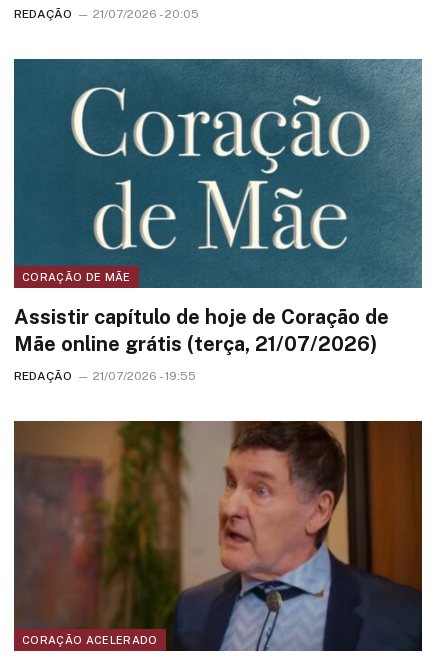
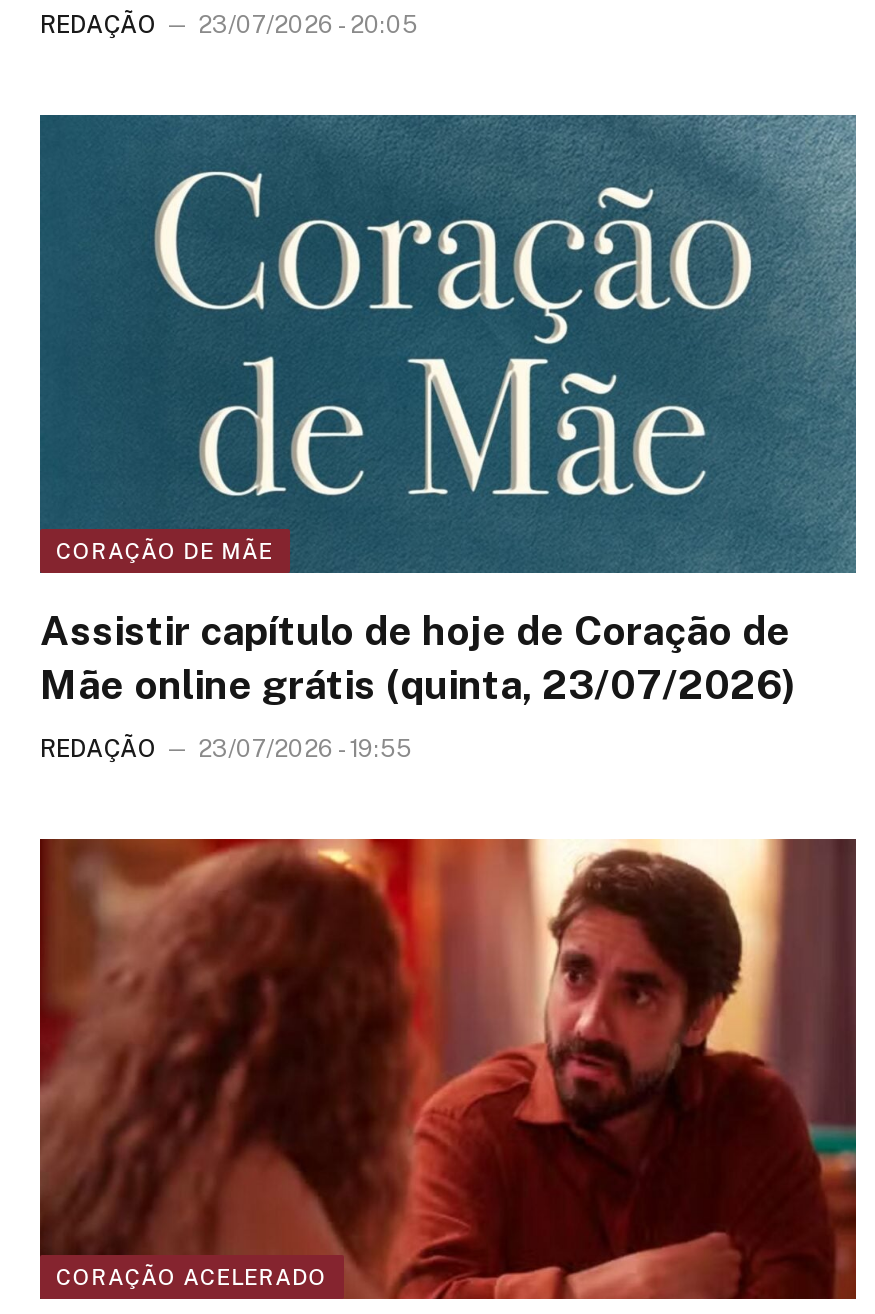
- REDAÇÃO 21/07/2026 - 20:05
+ REDAÇÃO 23/07/2026 - 20:05

- Mãe online grátis (terça, 21/07/2026)
+ Mãe online grátis (quinta, 23/07/2026)

- REDAÇÃO 21/07/2026 - 19:55
+ REDAÇÃO 23/07/2026 - 19:55

- [image]
+ [image]
